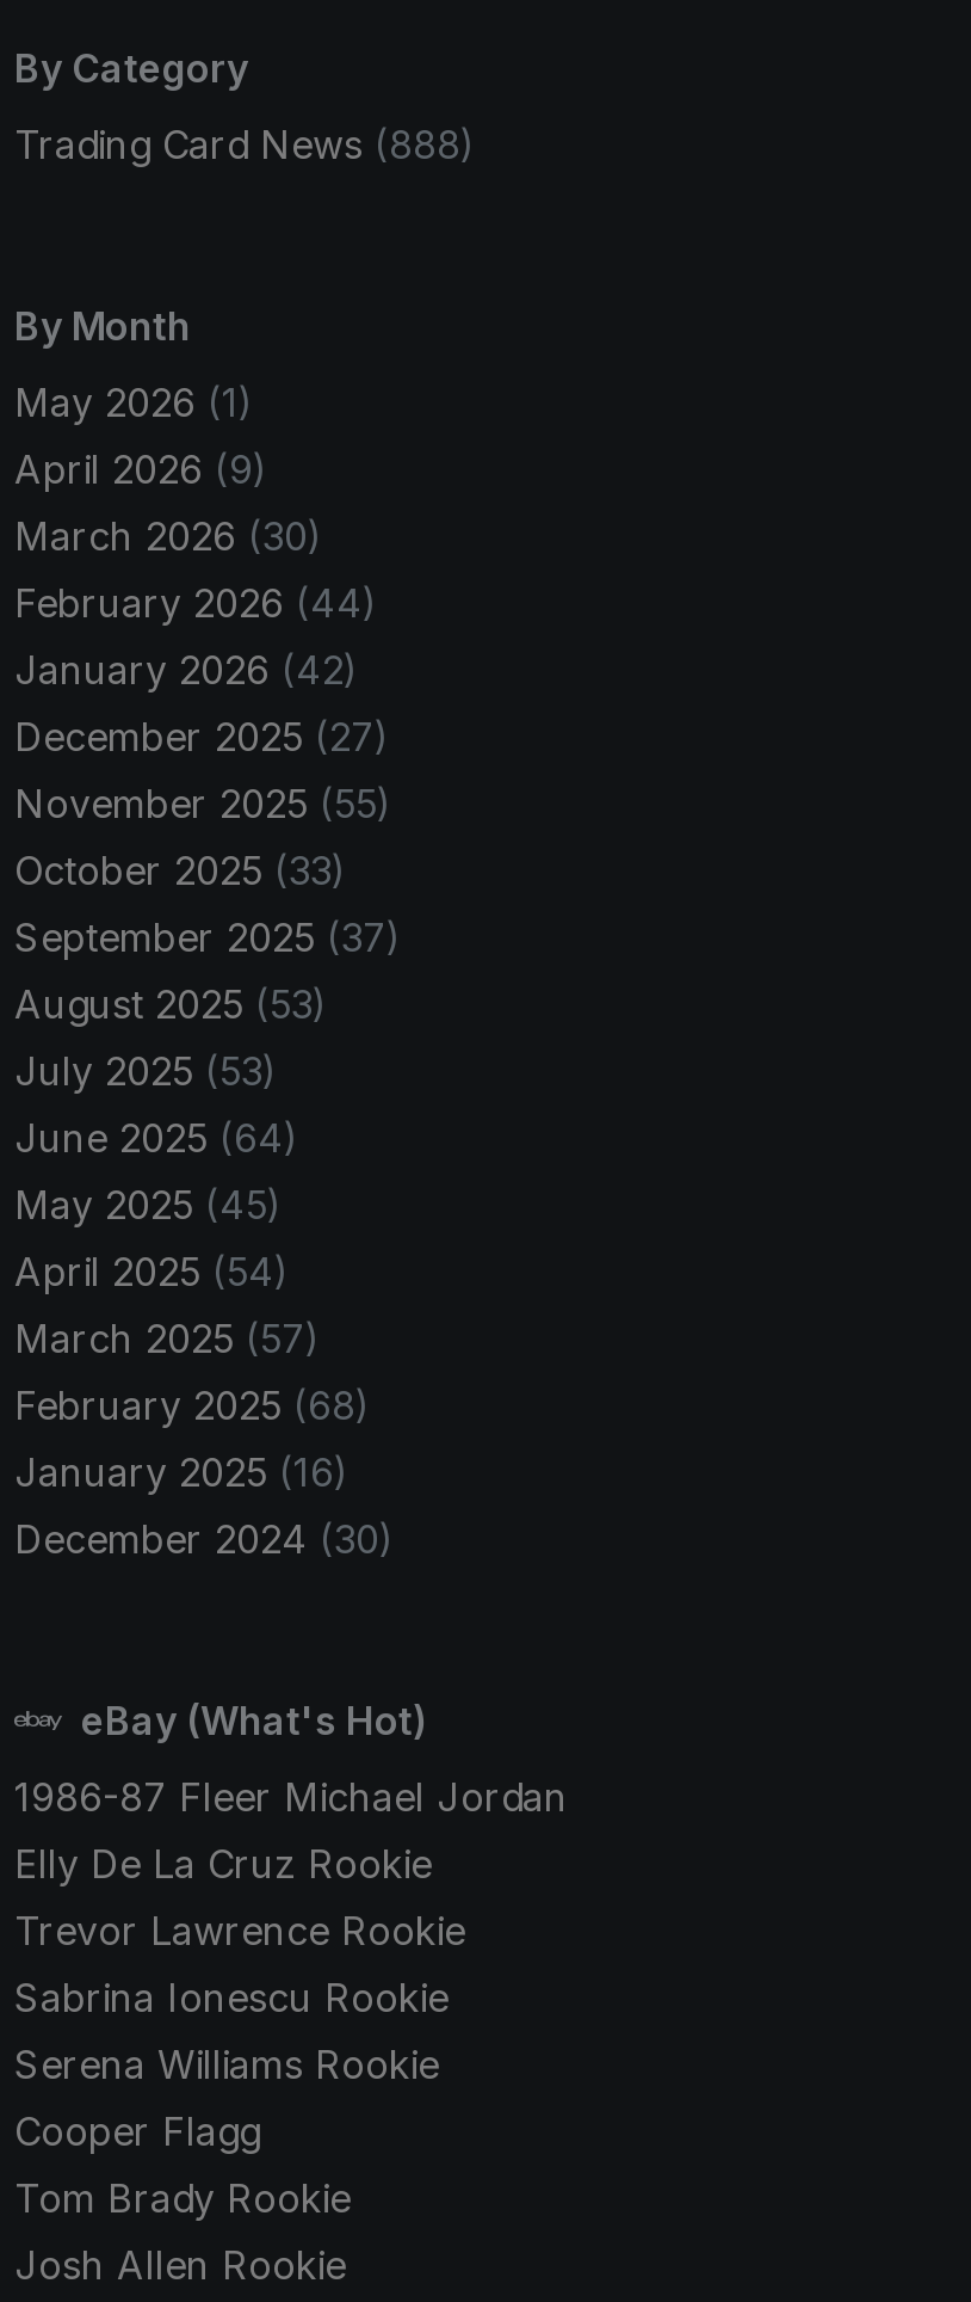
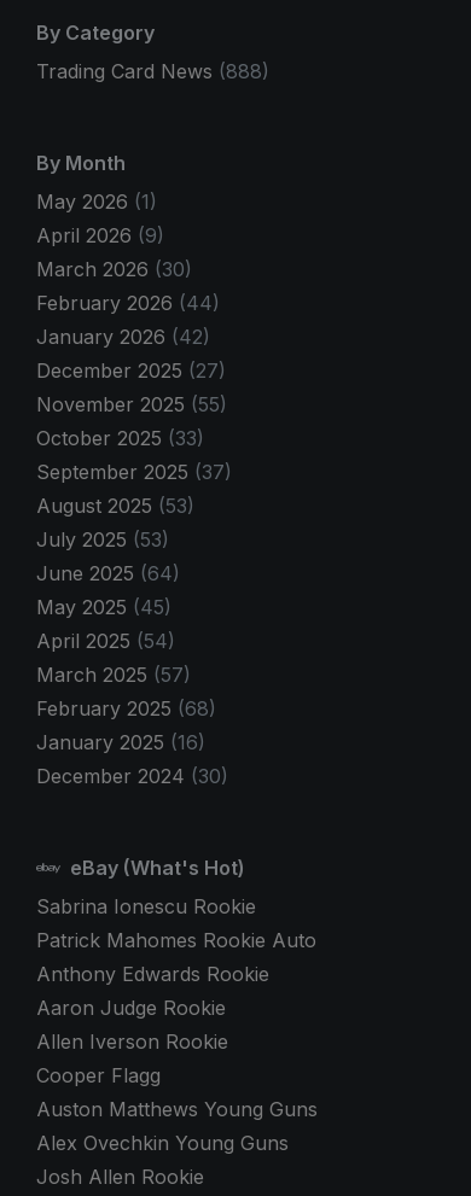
- 1986-87 Fleer Michael Jordan
- Elly De La Cruz Rookie
- Trevor Lawrence Rookie

moved up: Sabrina Ionescu Rookie

- Serena Williams Rookie
+ Patrick Mahomes Rookie Auto
+ Anthony Edwards Rookie
+ Aaron Judge Rookie
+ Allen Iverson Rookie

- Tom Brady Rookie
+ Auston Matthews Young Guns
+ Alex Ovechkin Young Guns
